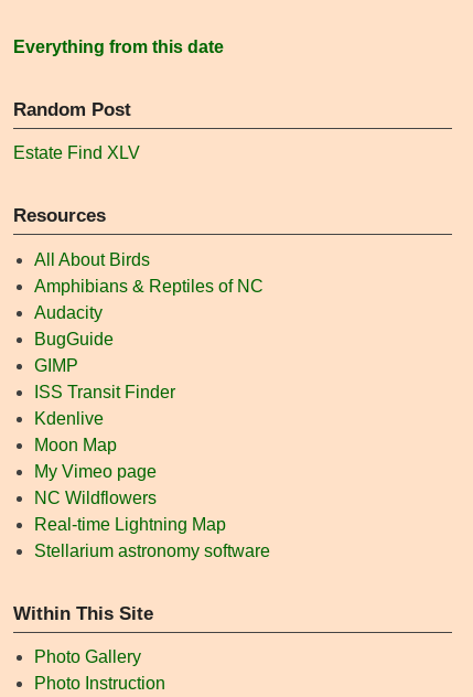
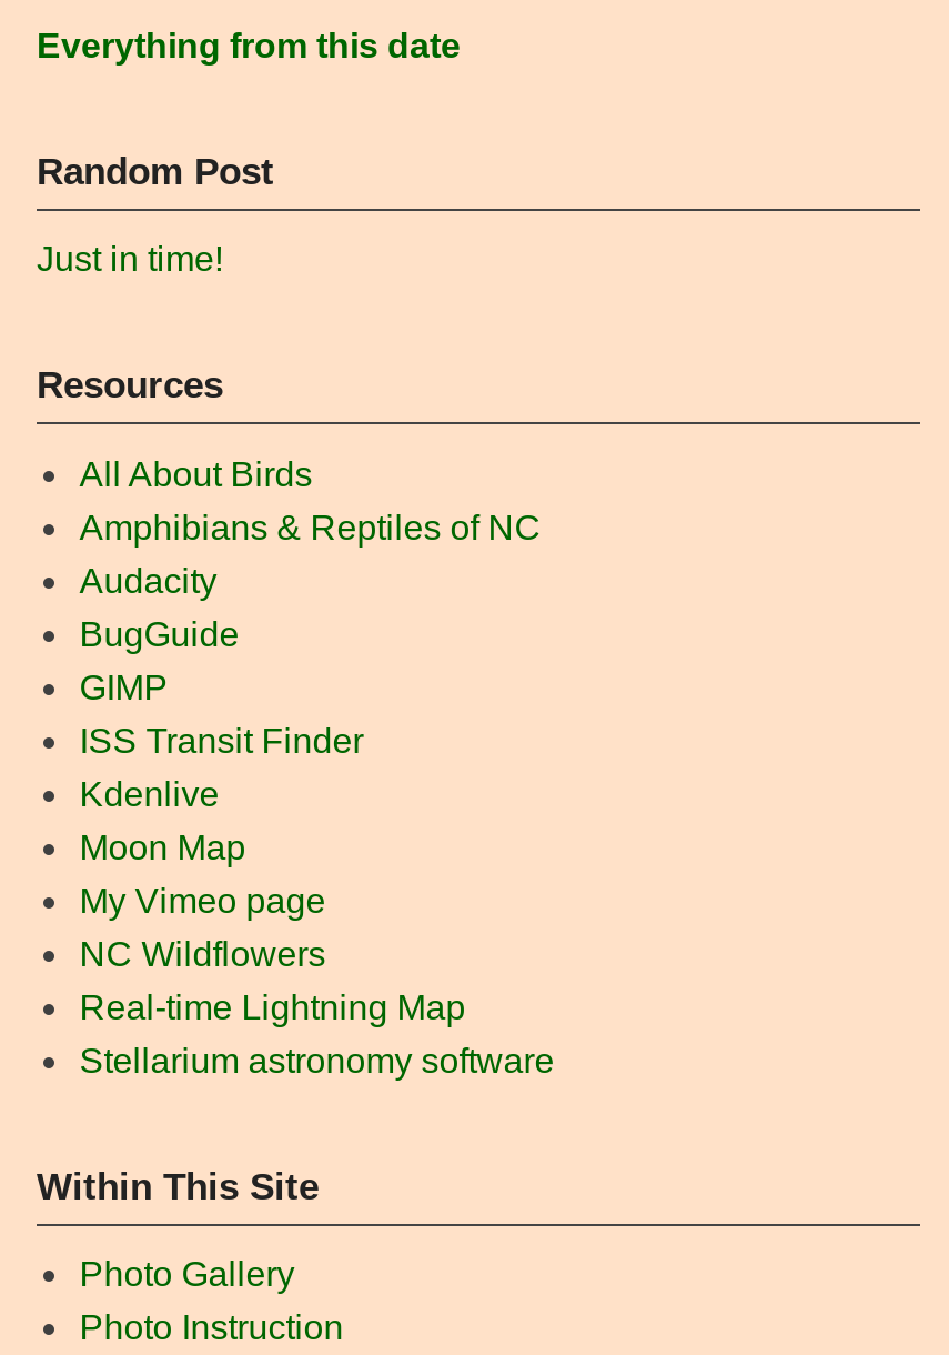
- Estate Find XLV
+ Just in time!
